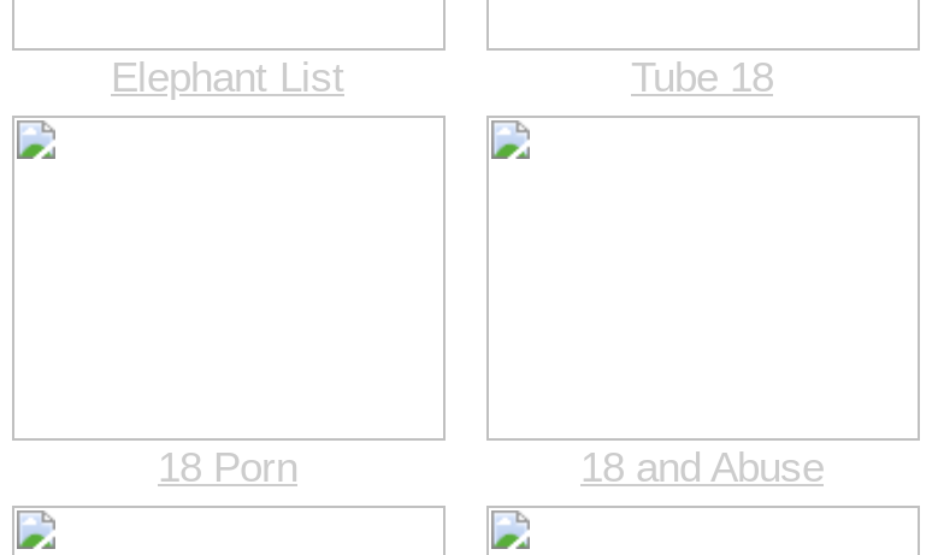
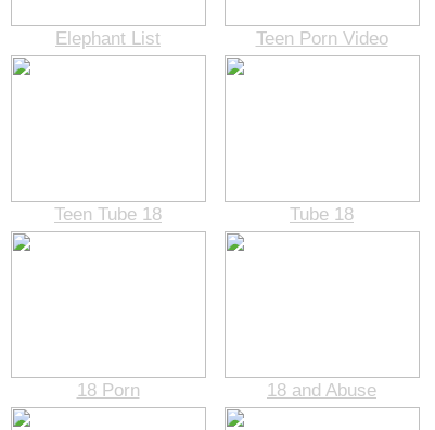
+ Teen Tube 18

+ Teen Porn Video
